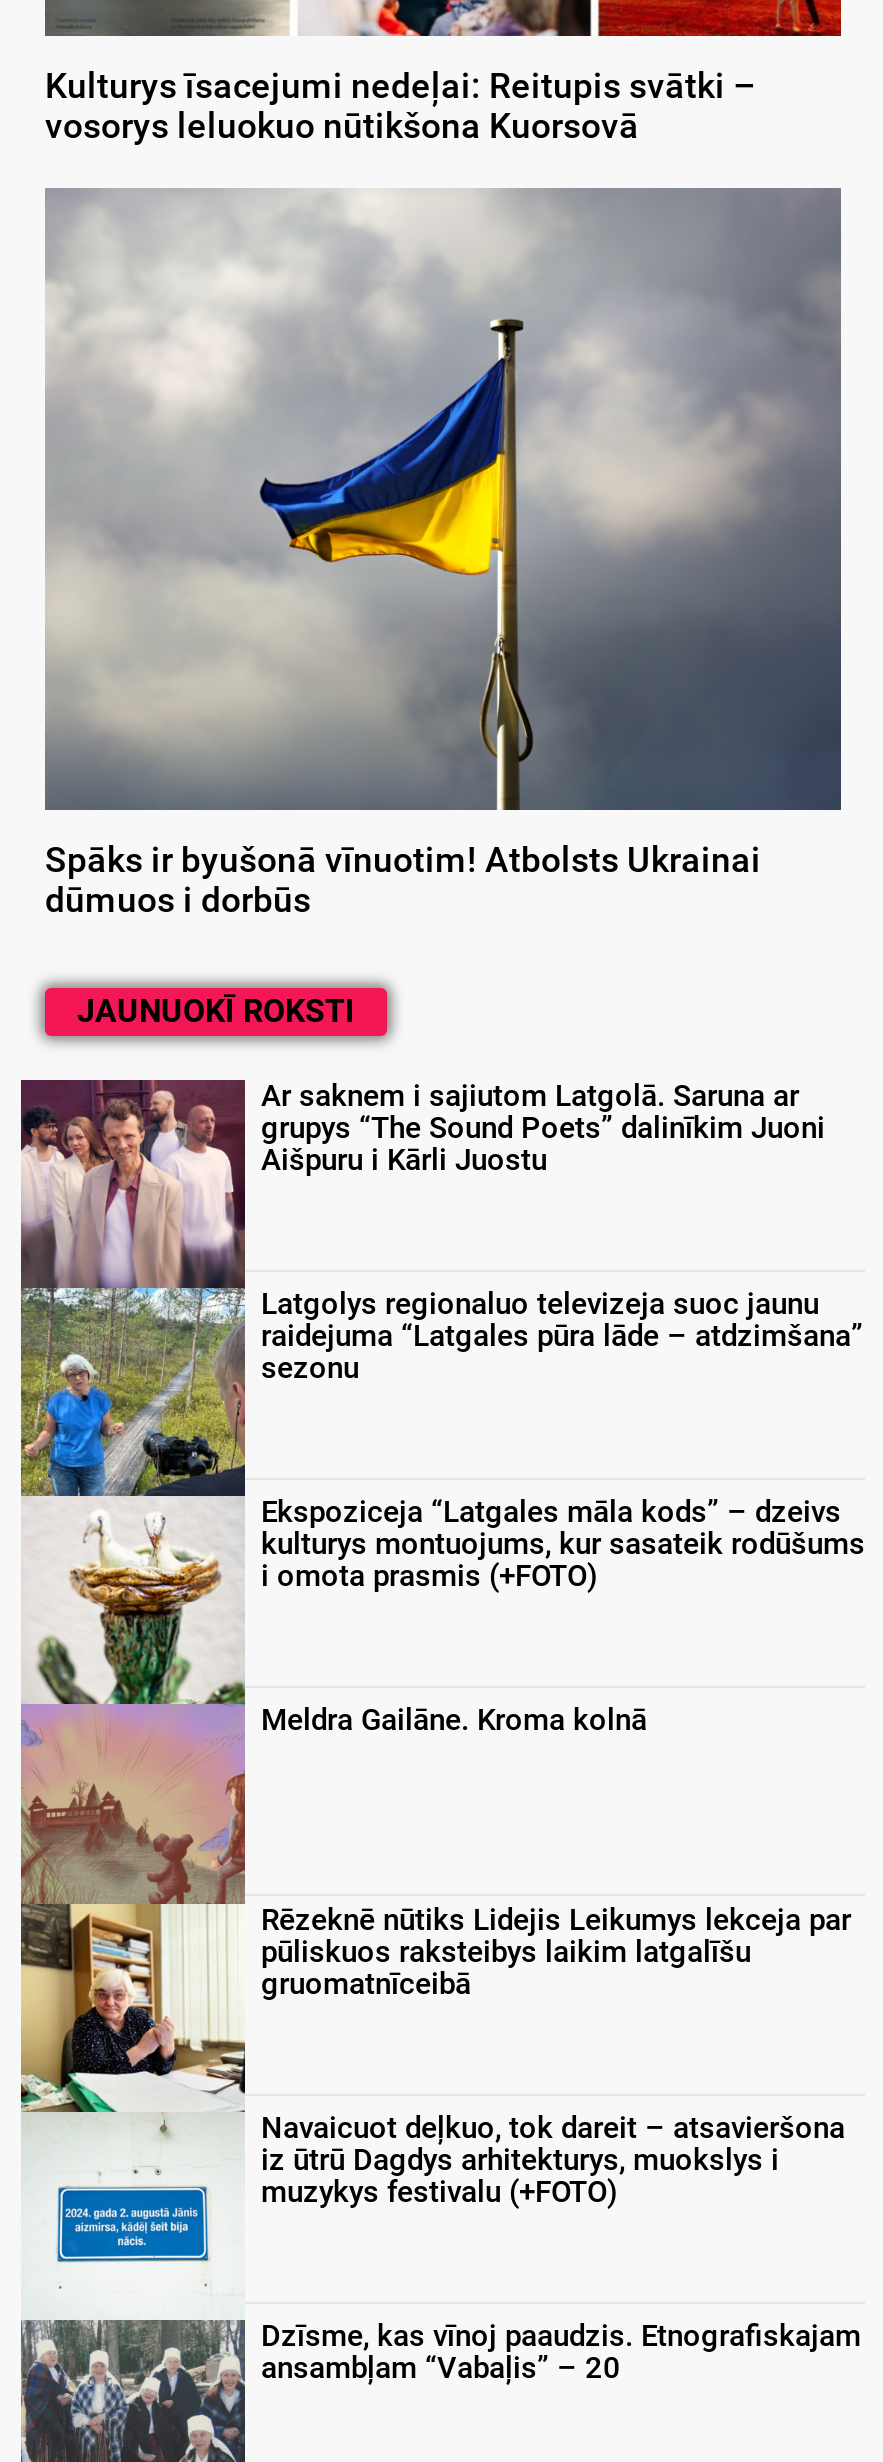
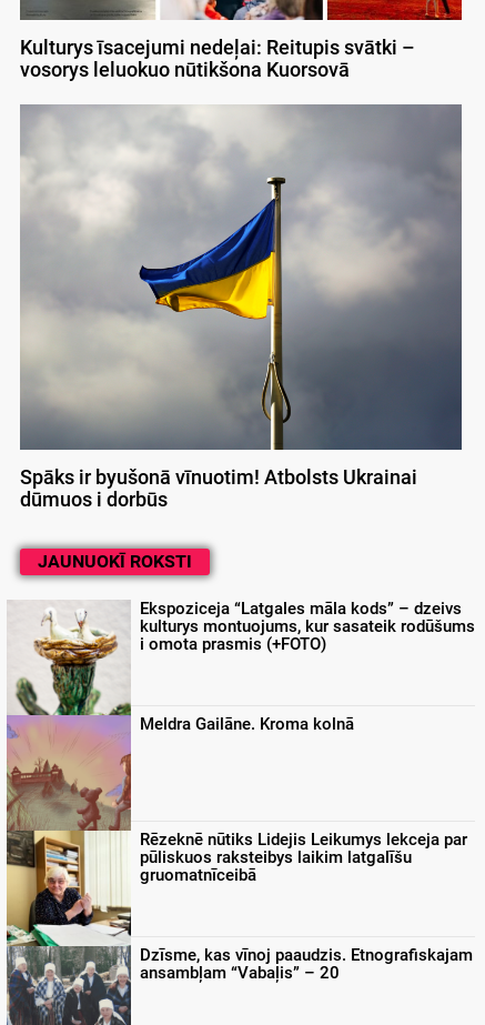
- [image]
- Ar saknem i sajiutom Latgolā. Saruna ar
- grupys “The Sound Poets” dalinīkim Juoni
- Aišpuru i Kārli Juostu

- Latgolys regionaluo televizeja suoc jaunu
- raidejuma “Latgales pūra lāde – atdzimšana”
- sezonu

- [image]
- Navaicuot deļkuo, tok dareit – atsavieršona
- iz ūtrū Dagdys arhitekturys, muokslys i
- muzykys festivalu (+FOTO)
